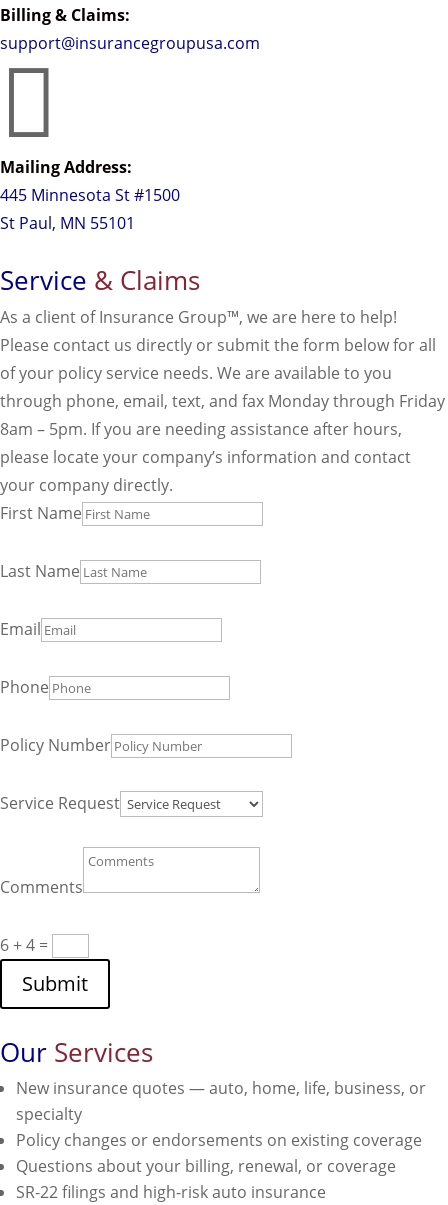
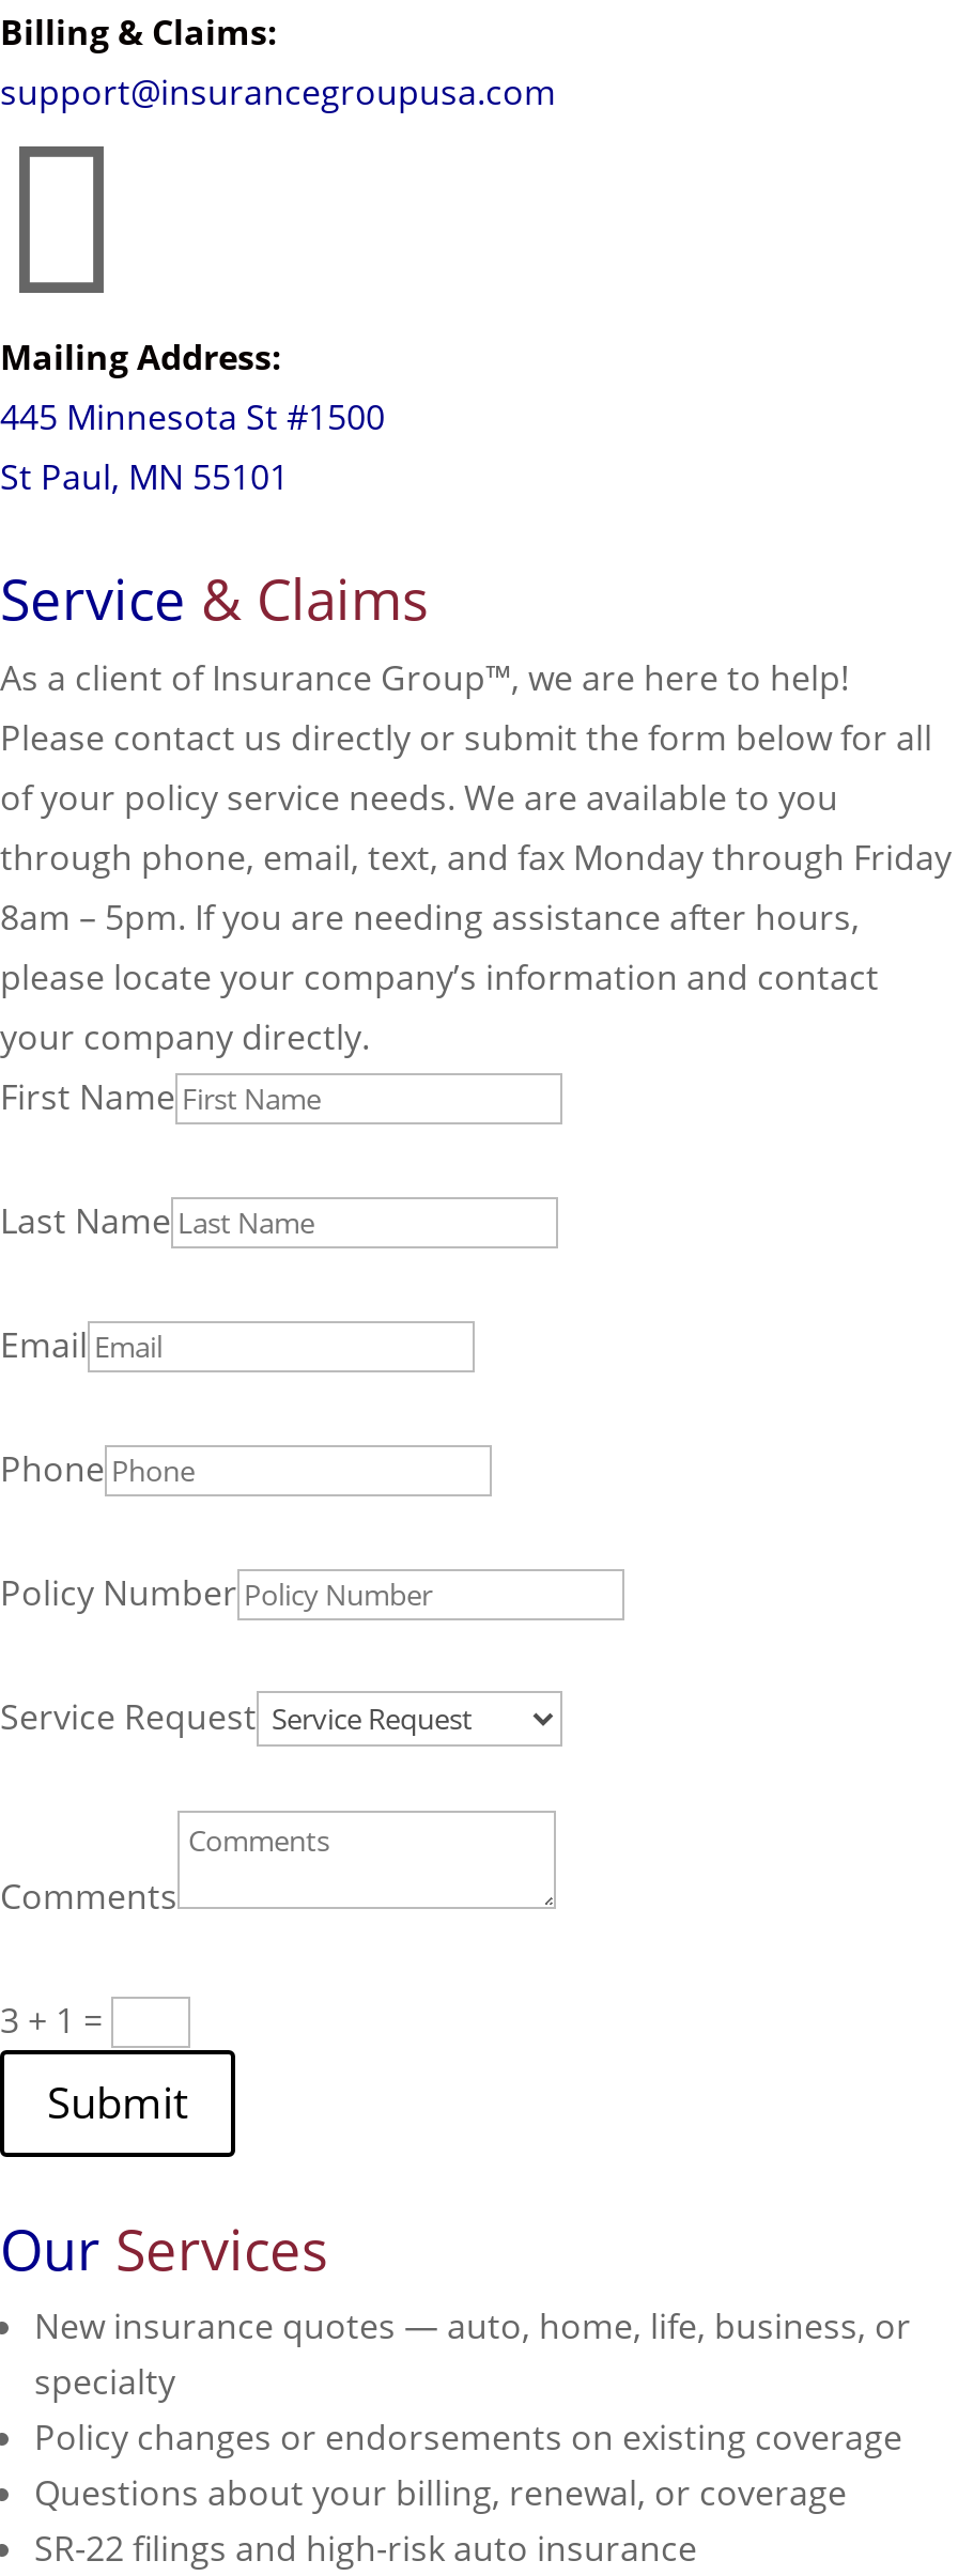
- 6 + 4 =
+ 3 + 1 =
